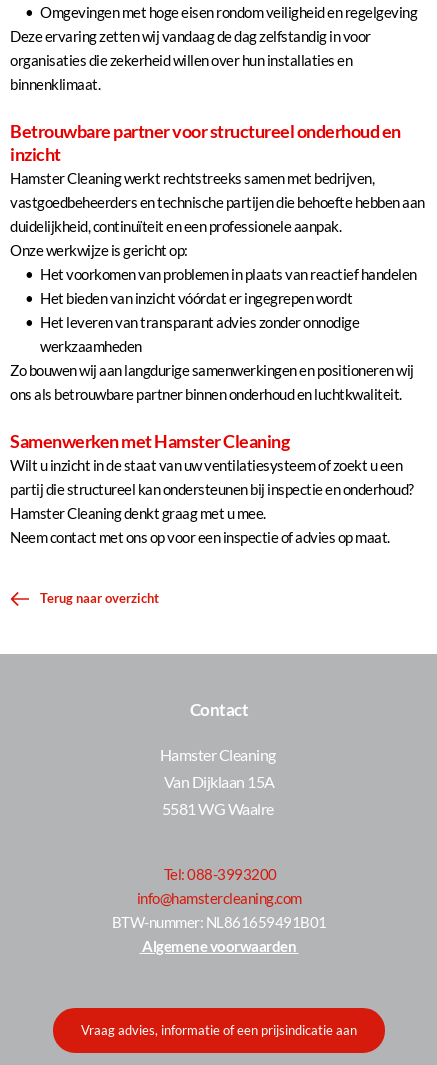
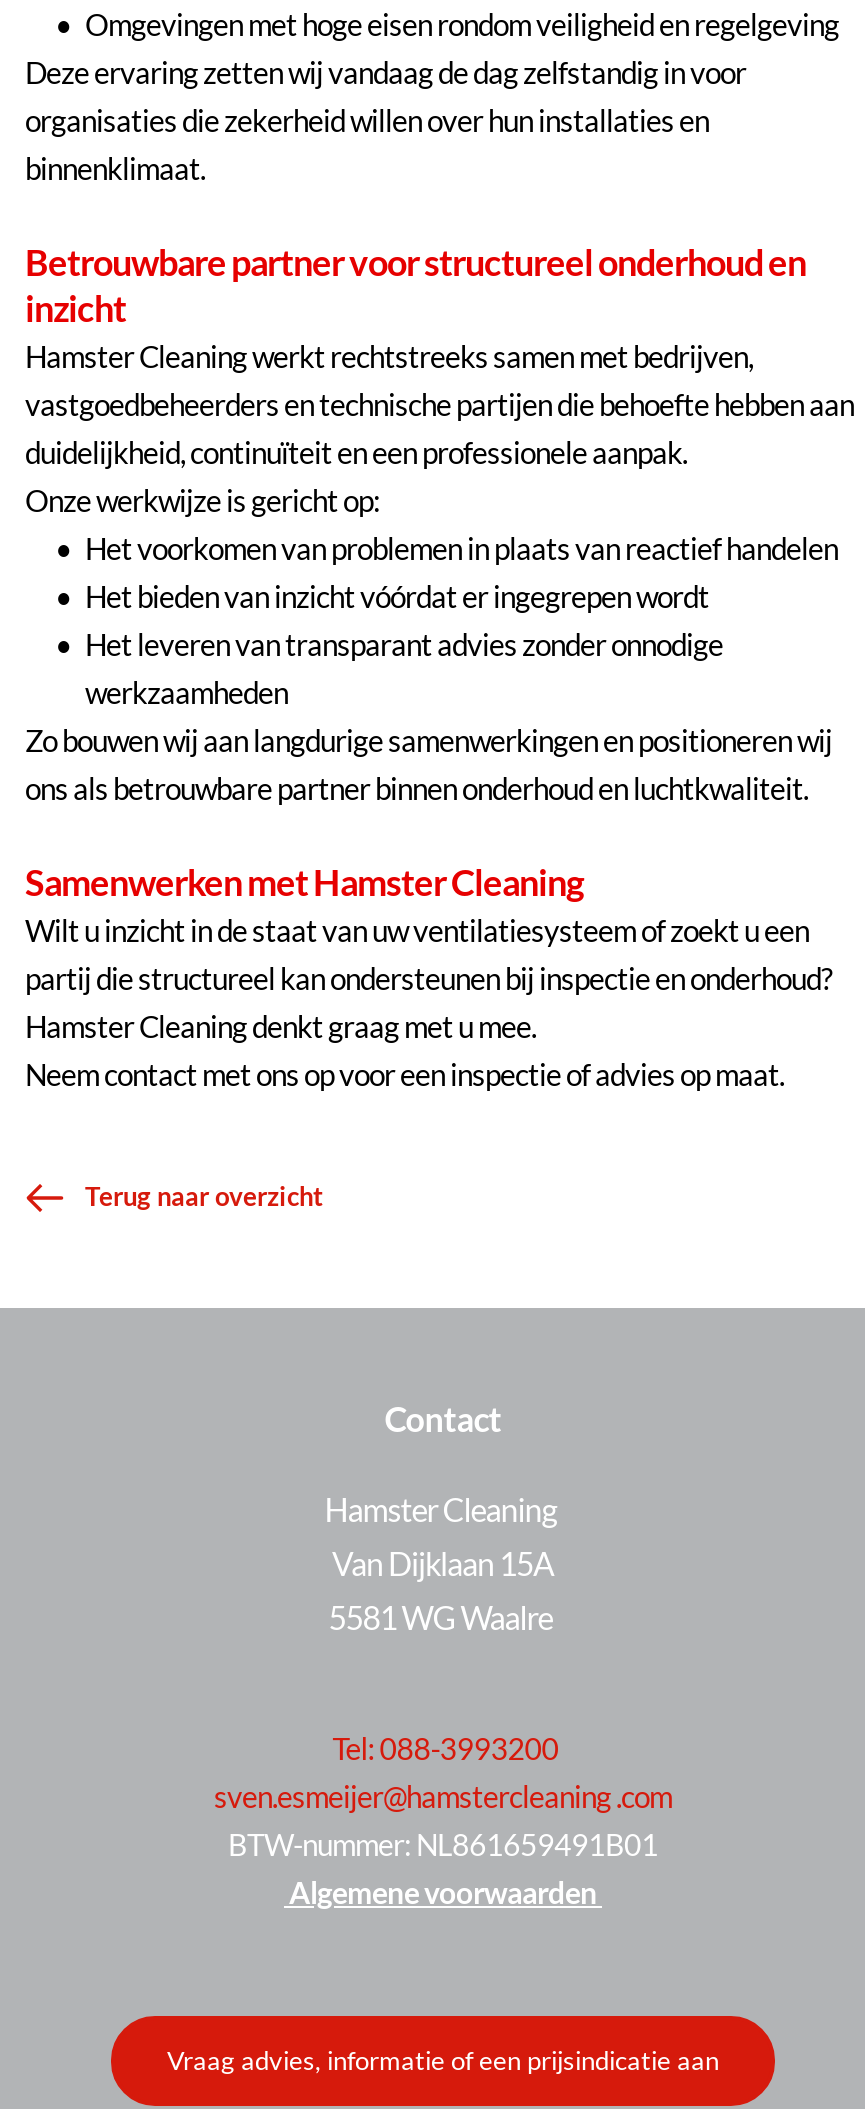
- info@hamstercleaning.com
+ sven.esmeijer@hamstercleaning .com
